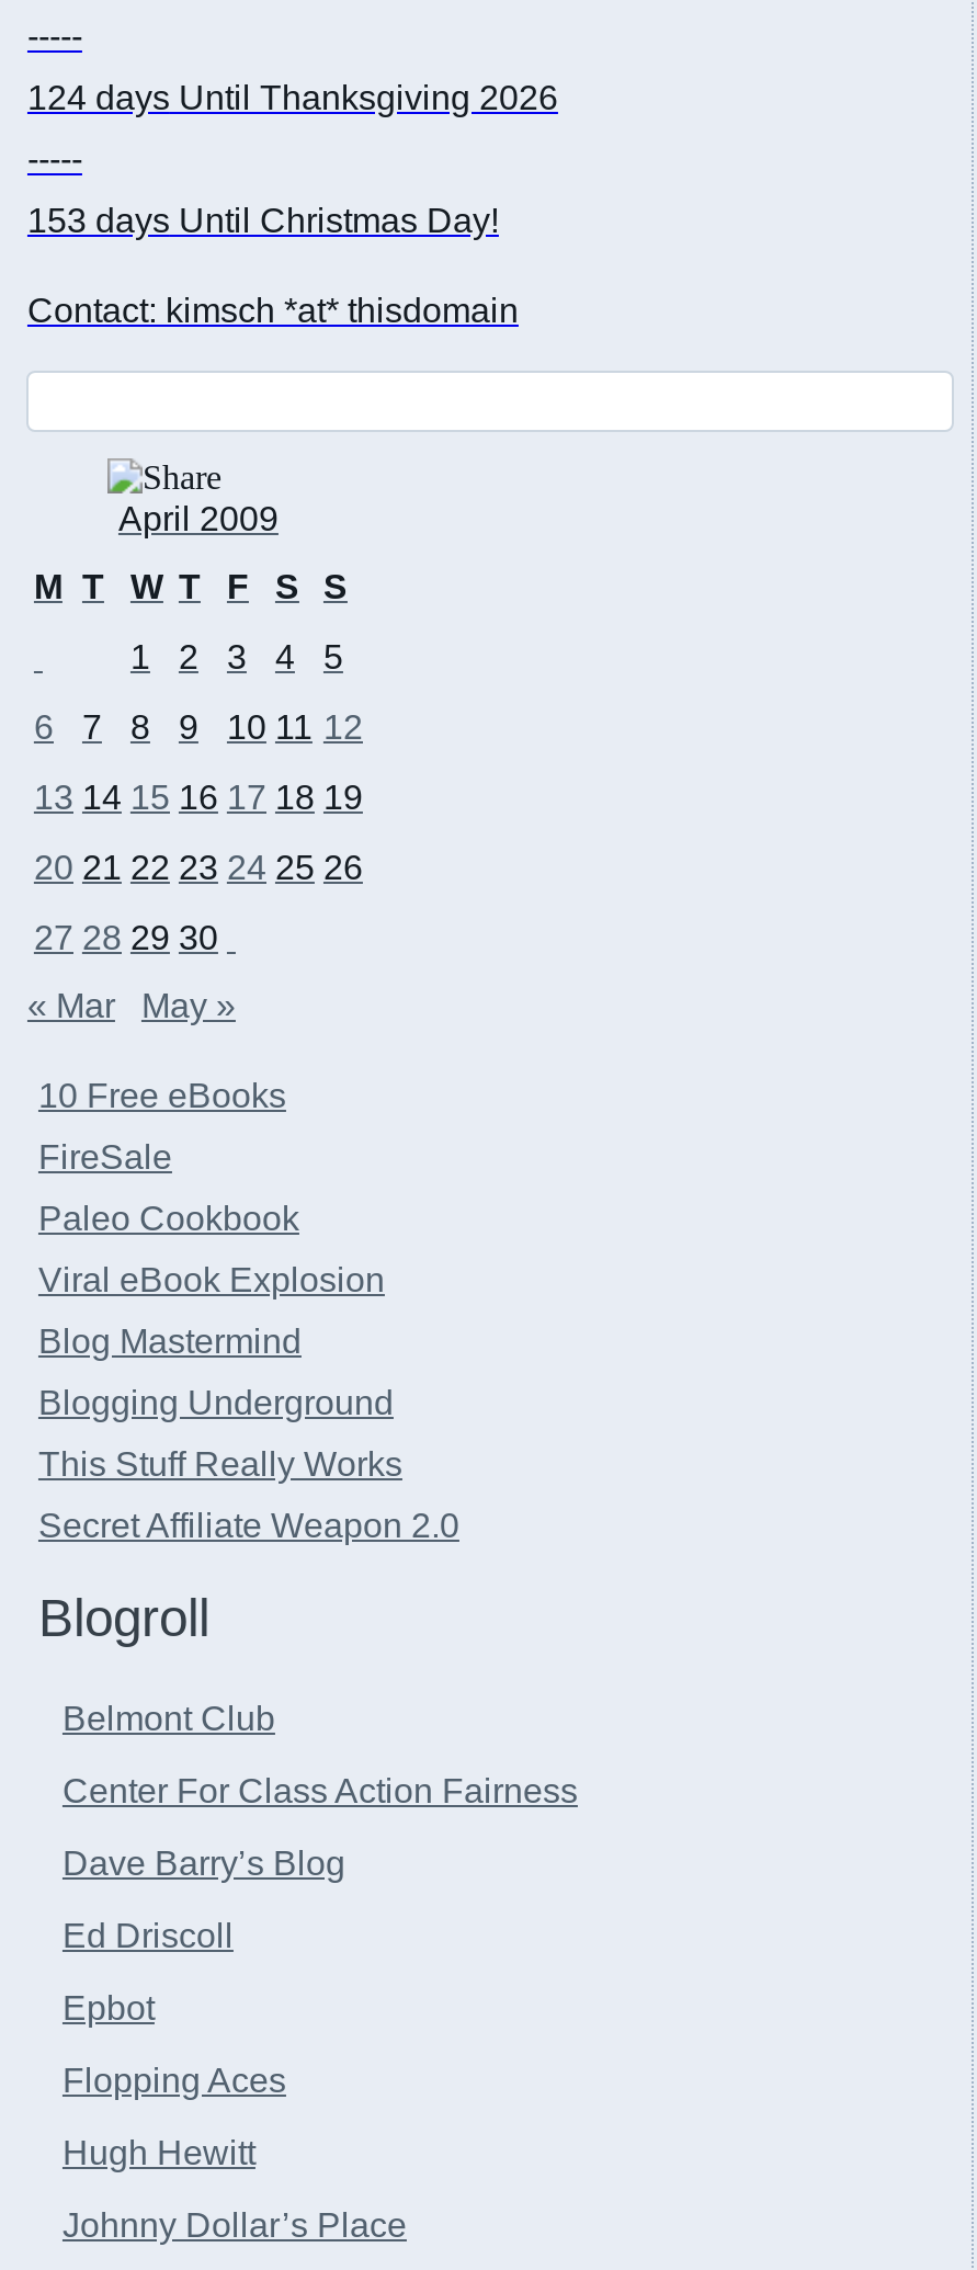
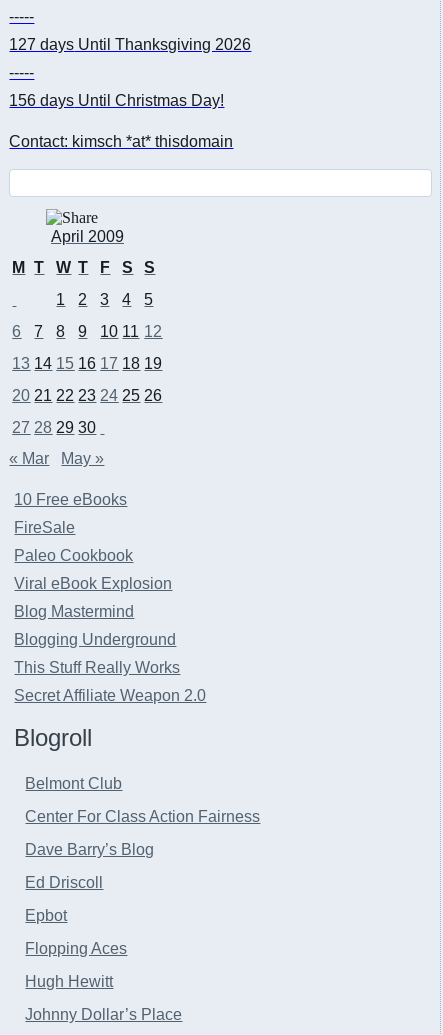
- 124 days Until Thanksgiving 2026
+ 127 days Until Thanksgiving 2026

- 153 days Until Christmas Day!
+ 156 days Until Christmas Day!
